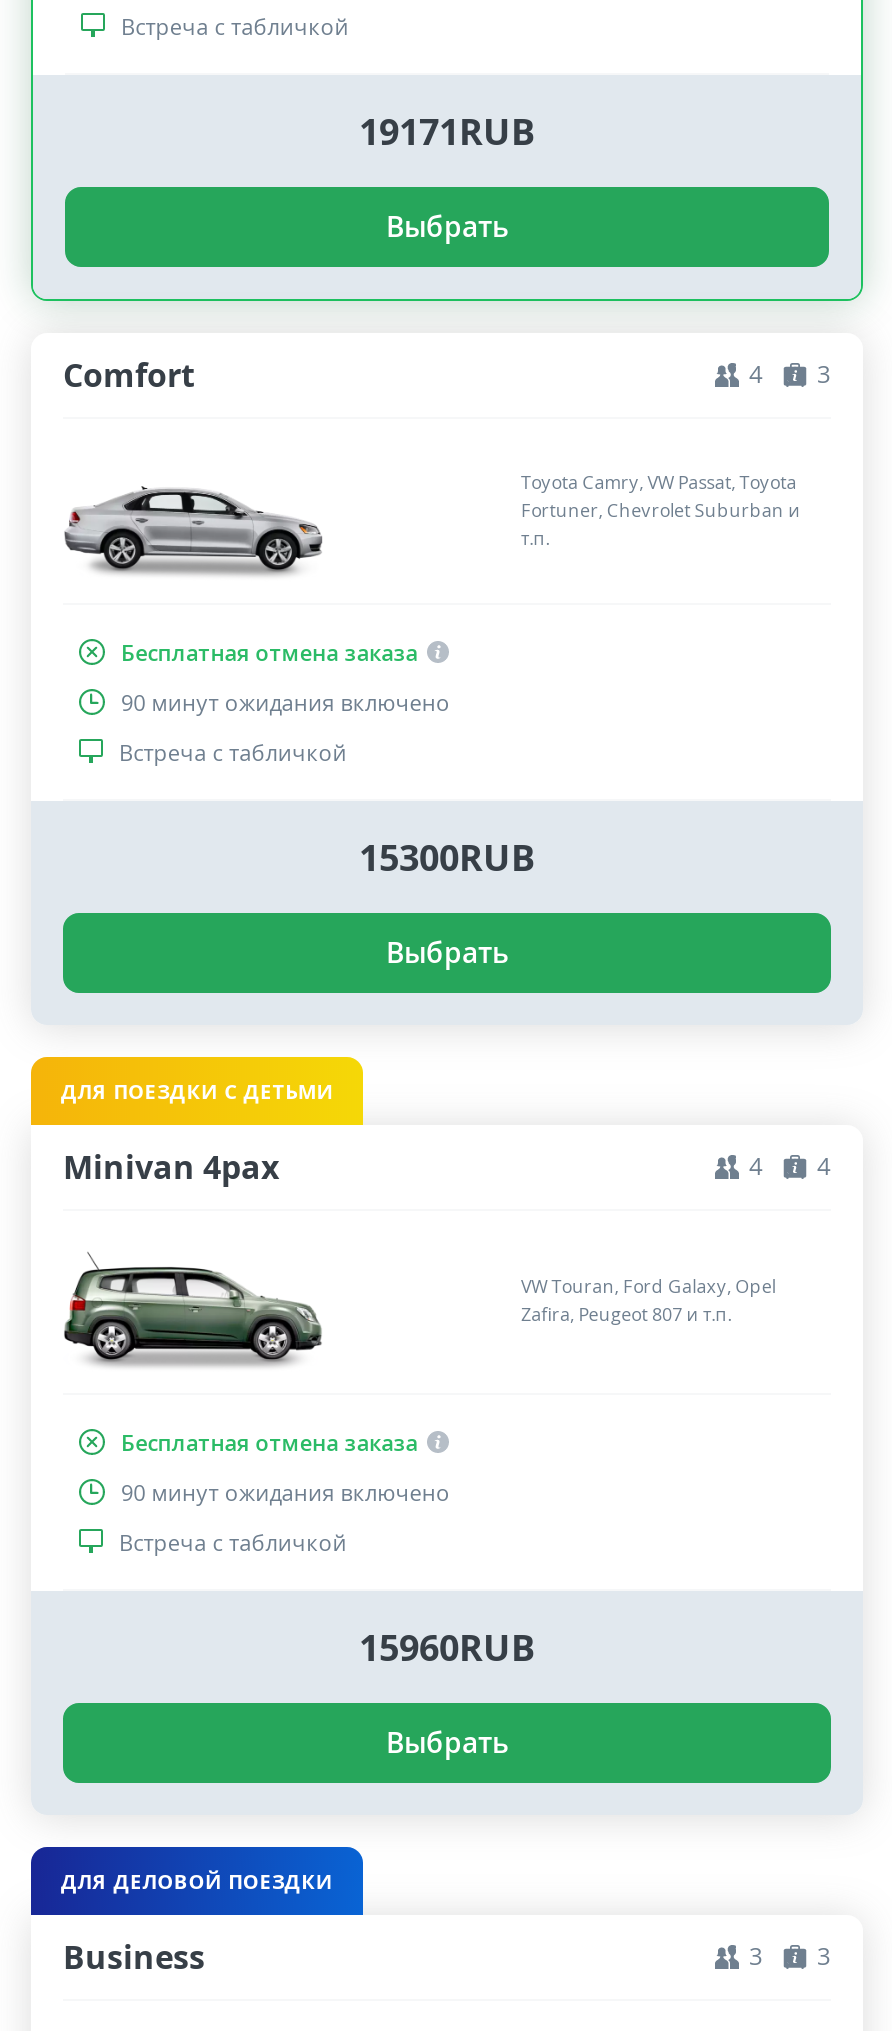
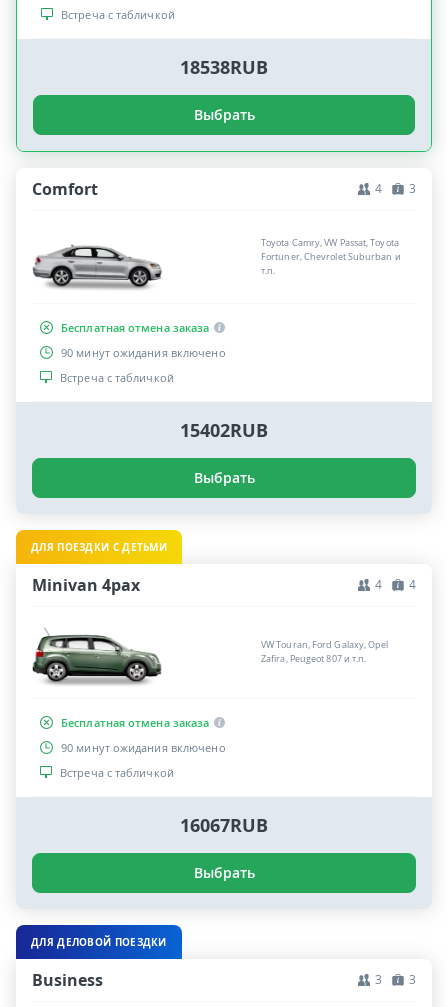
- 19171RUB
+ 18538RUB

- 15300RUB
+ 15402RUB

- 15960RUB
+ 16067RUB
